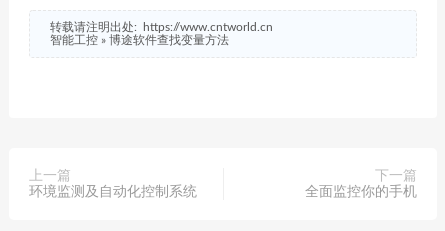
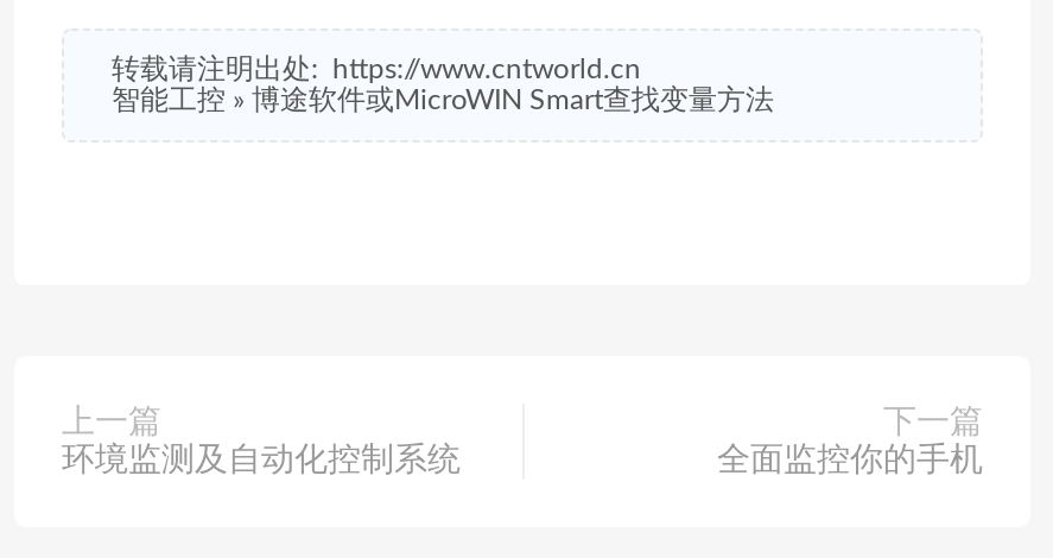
- 智能工控»博途软件查找变量方法
+ 智能工控»博途软件或MicroWIN Smart查找变量方法
